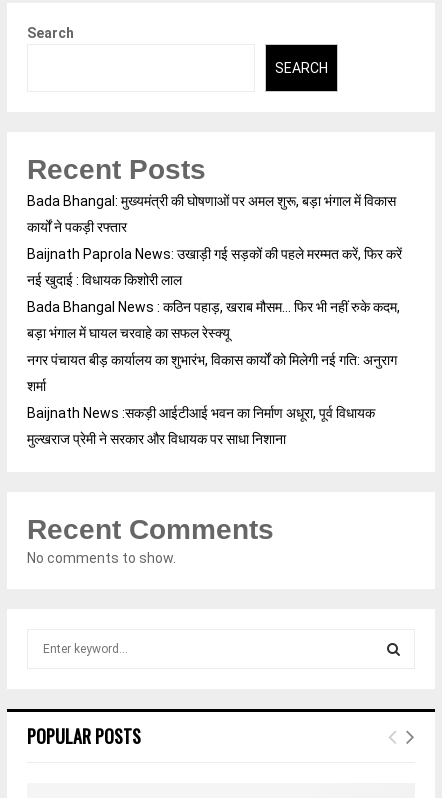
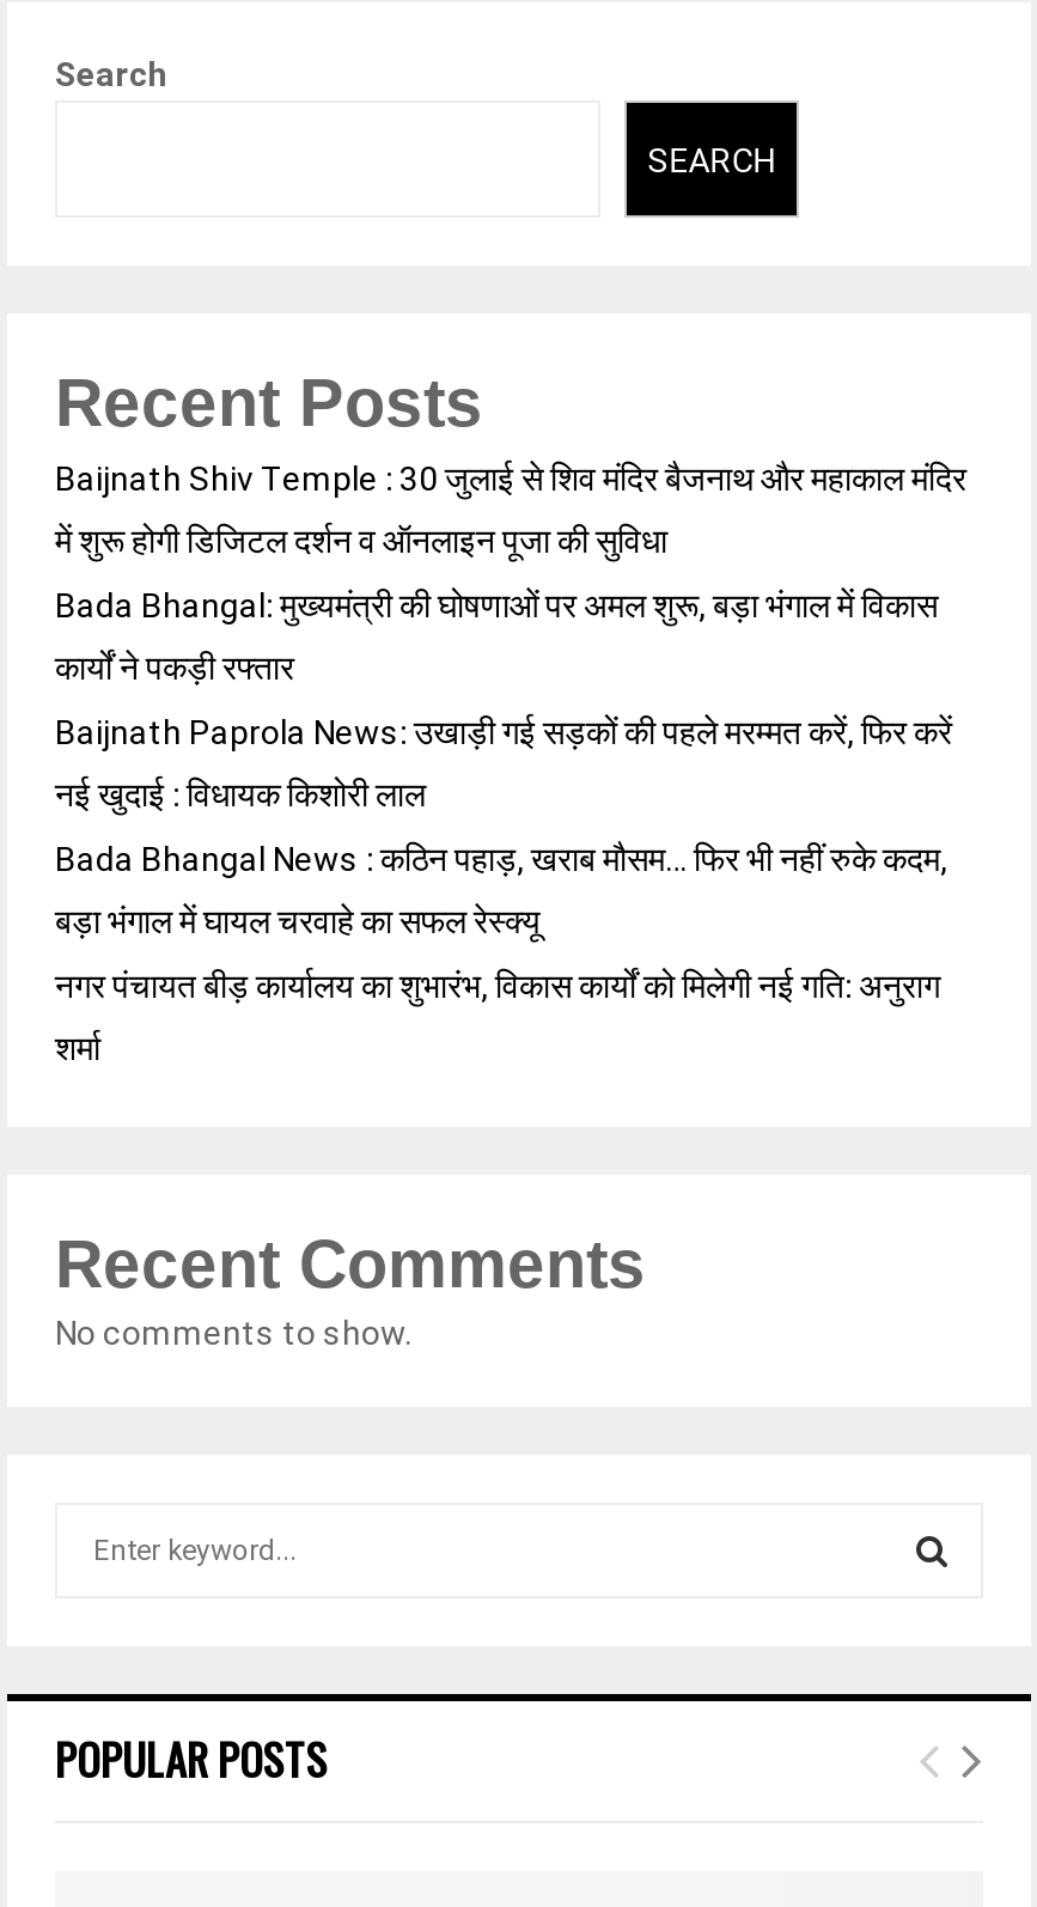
+ Baijnath Shiv Temple : 30 जुलाई से शिव मंदिर बैजनाथ और महाकाल मंदिर
+ में शुरू होगी डिजिटल दर्शन व ऑनलाइन पूजा की सुविधा

moved down: Bada Bhangal: मुख्यमंत्री की घोषणाओं पर अमल शुरू, बड़ा भंगाल में विकास | कार्यों ने पकड़ी रफ्तार | Baijnath Paprola News: उखाड़ी गई सड़कों की पहले मरम्मत करें, फिर करें | नई खुदाई : विधायक किशोरी लाल | Bada Bhangal News : कठिन पहाड़, खराब मौसम… फिर भी नहीं रुके कदम, | बड़ा भंगाल में घायल चरवाहे का सफल रेस्क्यू | नगर पंचायत बीड़ कार्यालय का शुभारंभ, विकास कार्यों को मिलेगी नई गति: अनुराग | शर्मा

- Baijnath News :सकड़ी आईटीआई भवन का निर्माण अधूरा, पूर्व विधायक
- मुल्खराज प्रेमी ने सरकार और विधायक पर साधा निशाना
